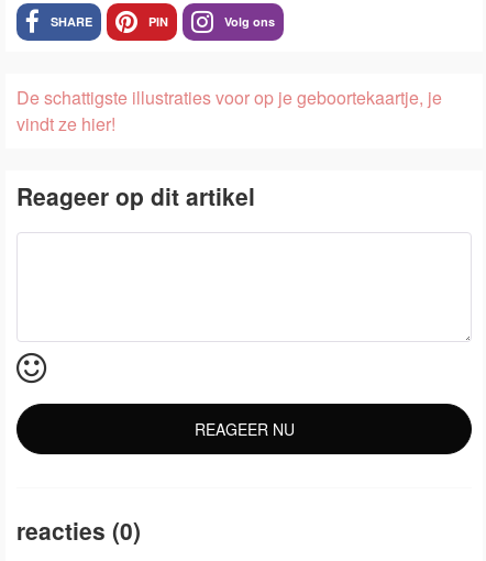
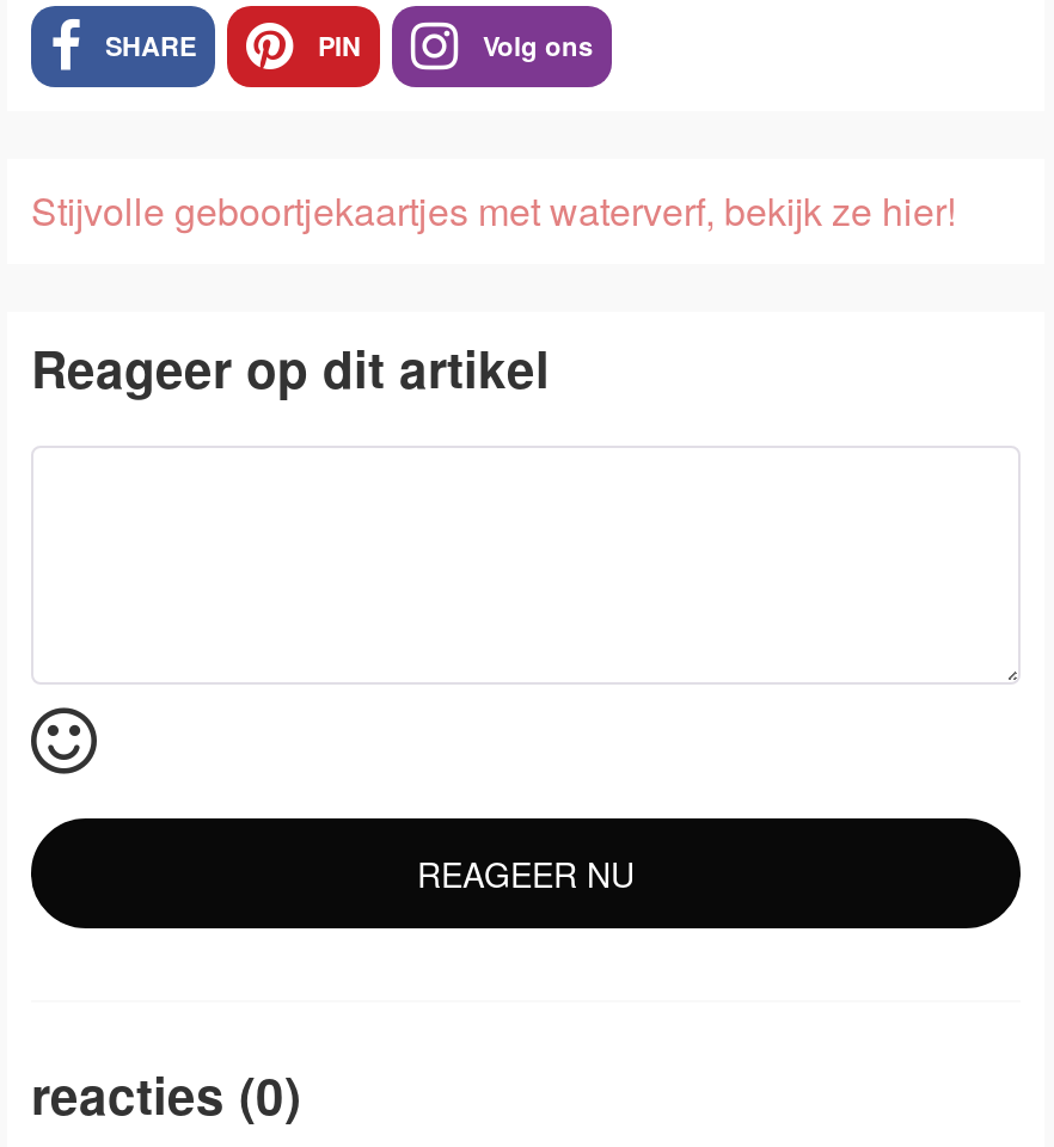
- De schattigste illustraties voor op je geboortekaartje, je
- vindt ze hier!
+ Stijvolle geboortjekaartjes met waterverf, bekijk ze hier!
